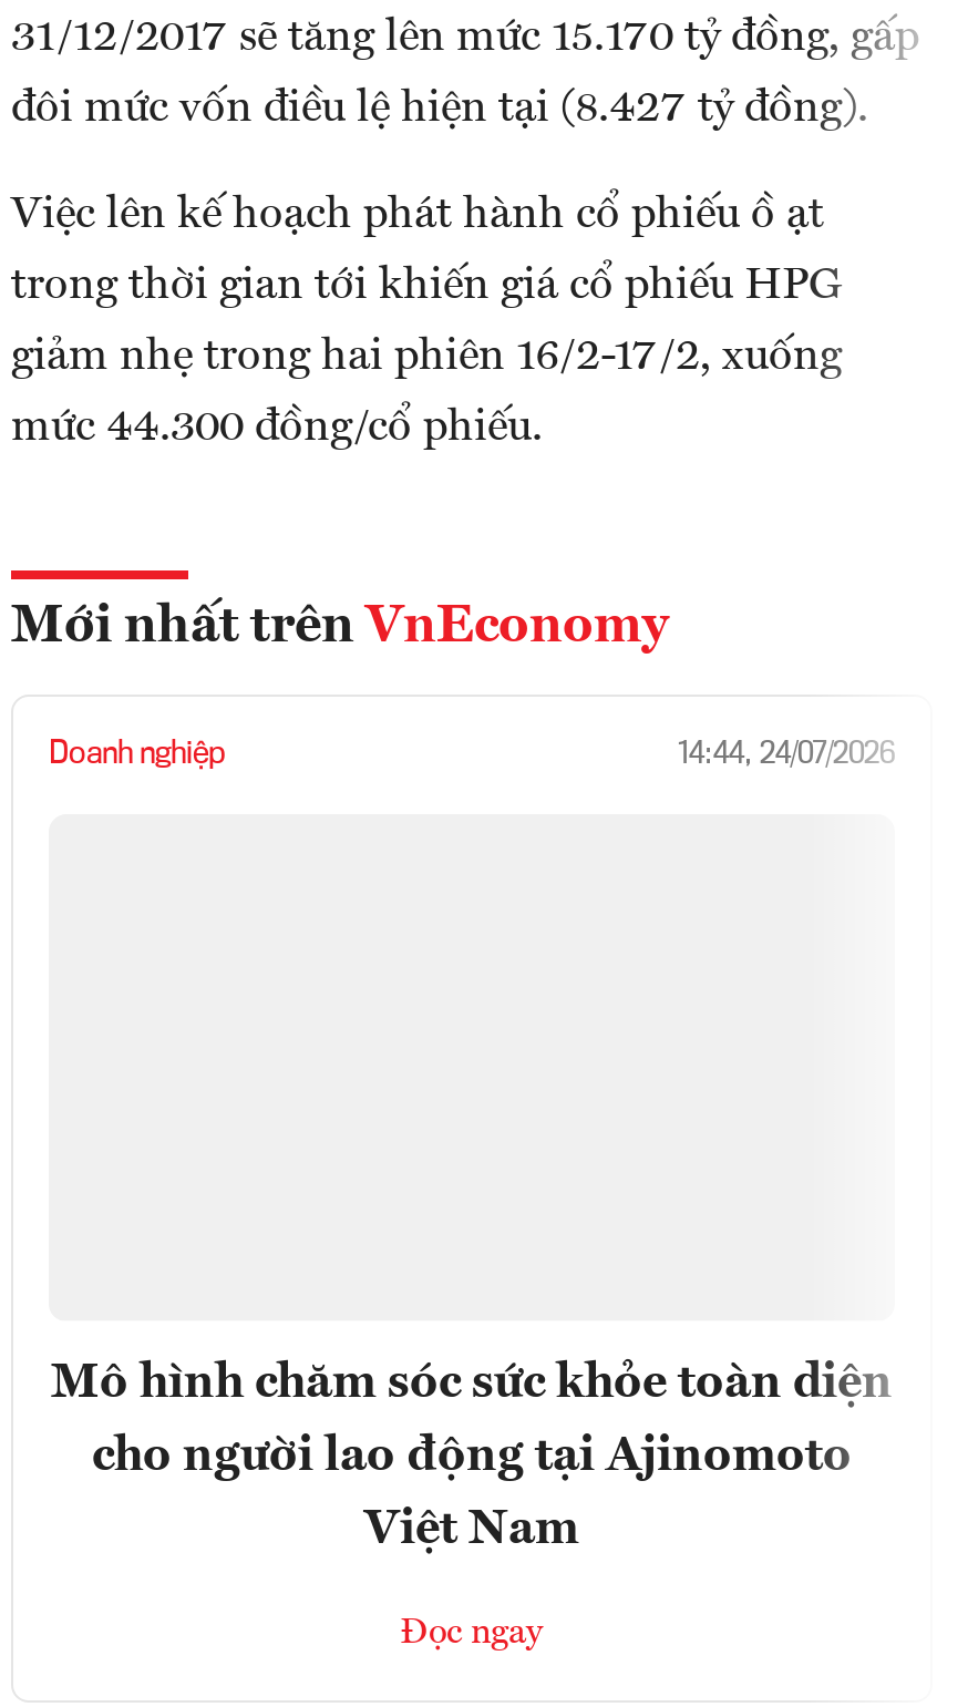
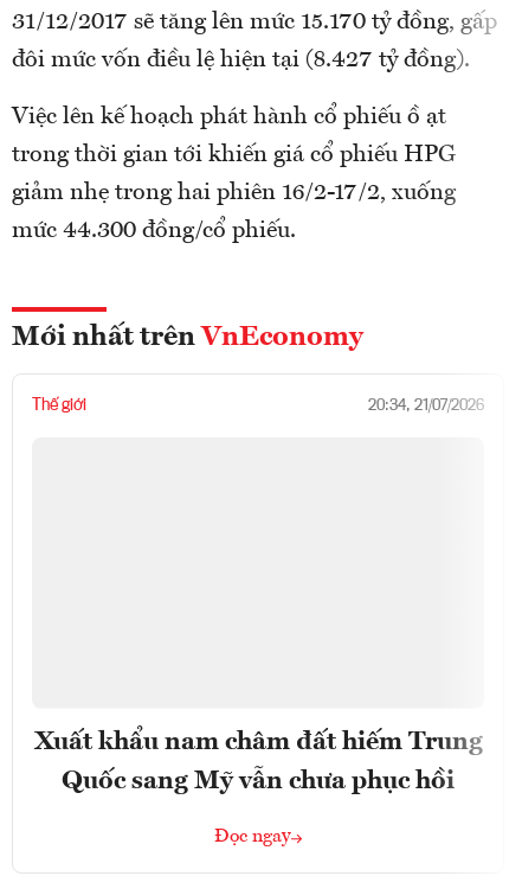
- Doanh nghiệp
- 14:44, 24/07/2026
+ Thế giới
+ 20:34, 21/07/2026

- Mô hình chăm sóc sức khỏe toàn diện
- cho người lao động tại Ajinomoto
- Việt Nam
+ Xuất khẩu nam châm đất hiếm Trung
+ Quốc sang Mỹ vẫn chưa phục hồi
